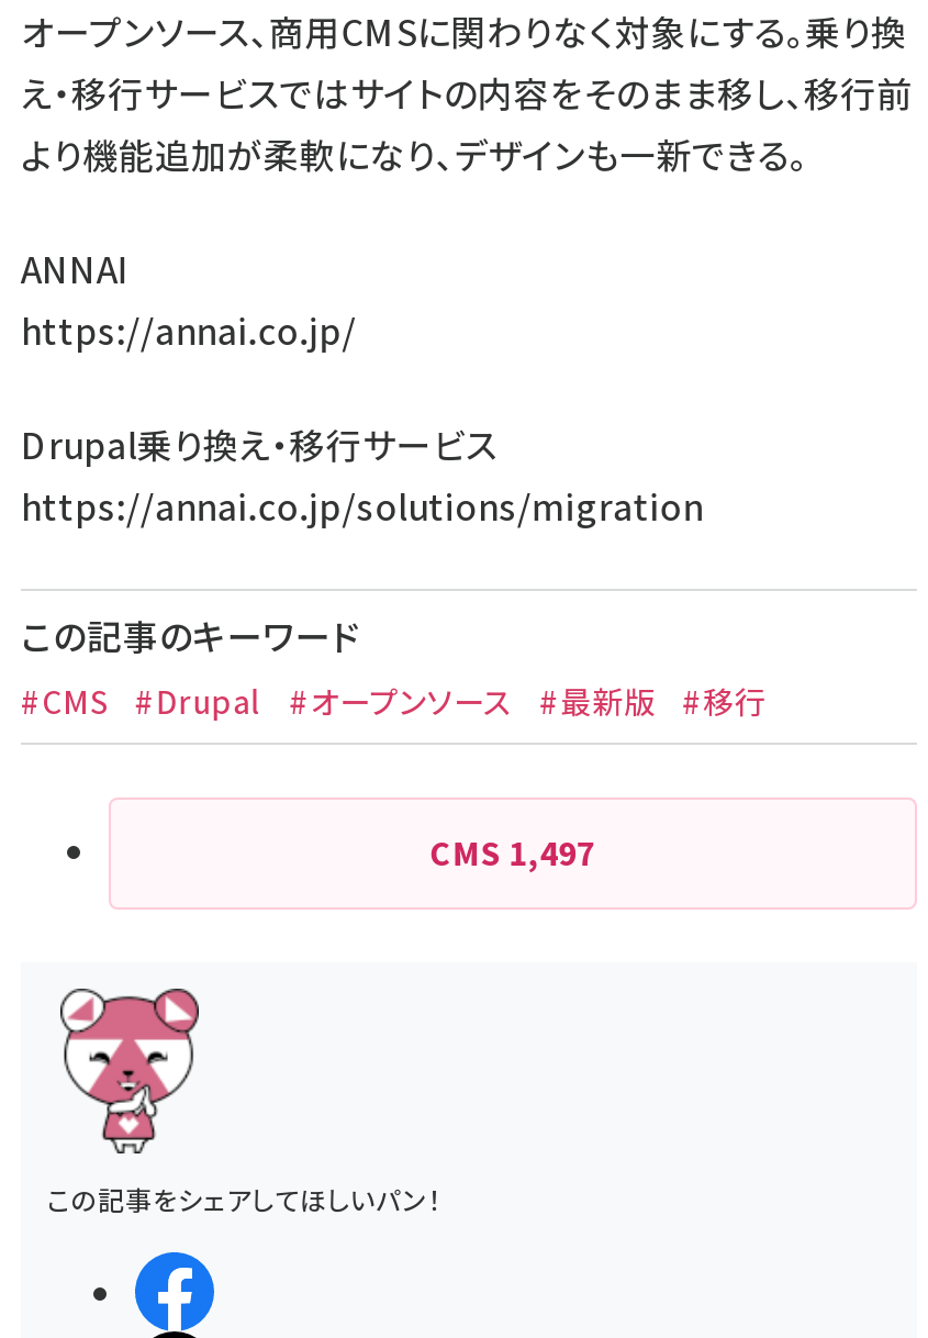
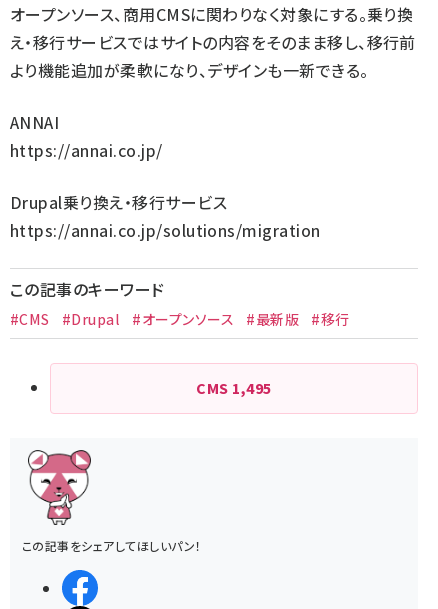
- CMS 1,497
+ CMS 1,495
